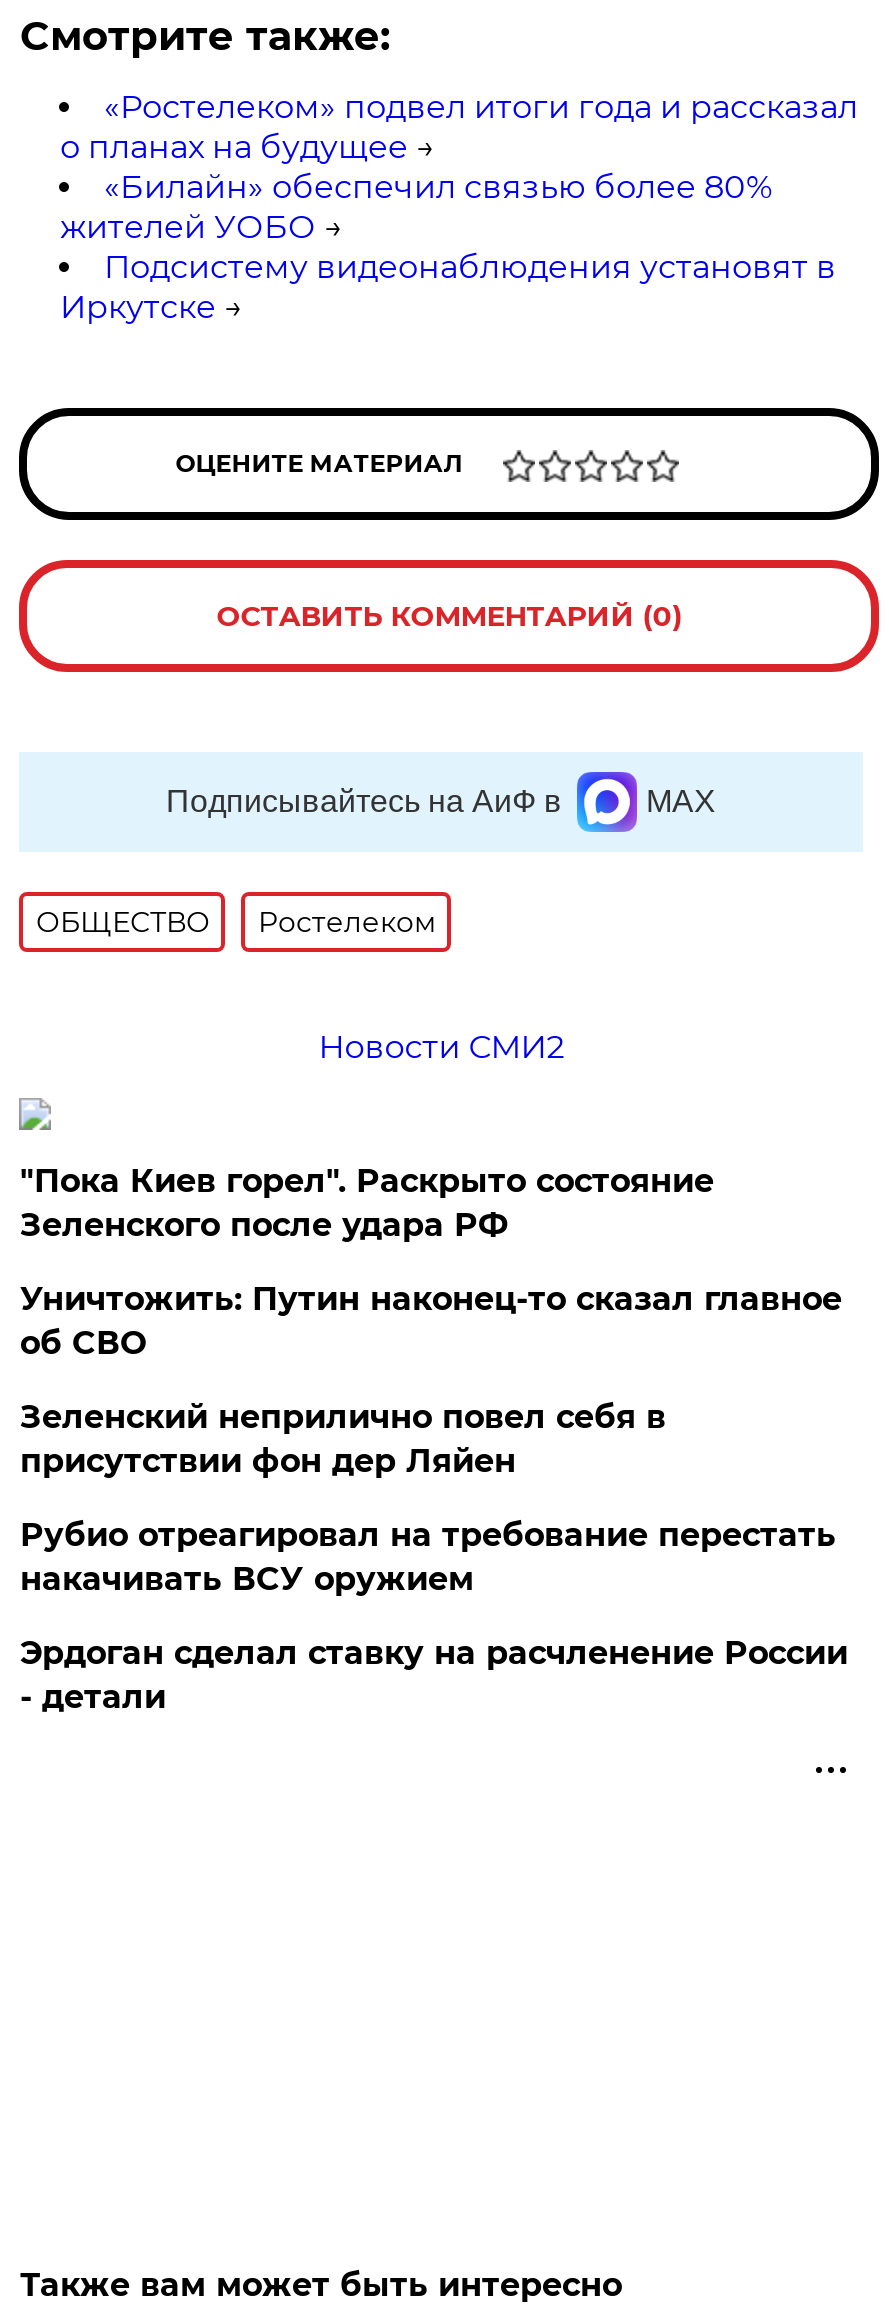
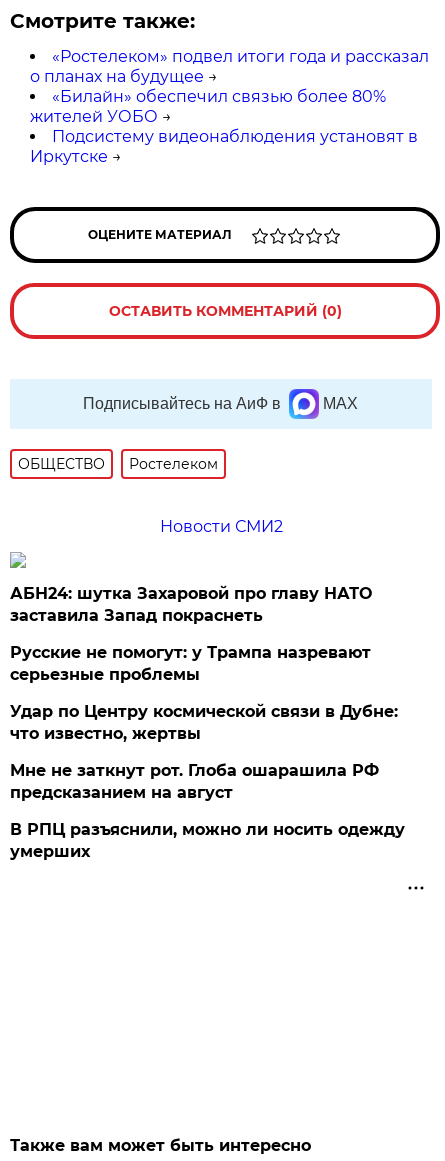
- "Пока Киев горел". Раскрыто состояние
- Зеленского после удара РФ
+ АБН24: шутка Захаровой про главу НАТО
+ заставила Запад покраснеть

- Уничтожить: Путин наконец-то сказал главное
- об СВО
+ Русские не помогут: у Трампа назревают
+ серьезные проблемы

- Зеленский неприлично повел cебя в
- присутствии фон дер Ляйен
+ Удар по Центру космической связи в Дубне:
+ что известно, жертвы

- Рубио отреагировал на требование перестать
- накачивать ВСУ оружием
+ Мне не заткнут рот. Глоба ошарашила РФ
+ предсказанием на август

- Эрдоган сделал ставку на расчленение России
- - детали
+ В РПЦ разъяснили, можно ли носить одежду
+ умерших
